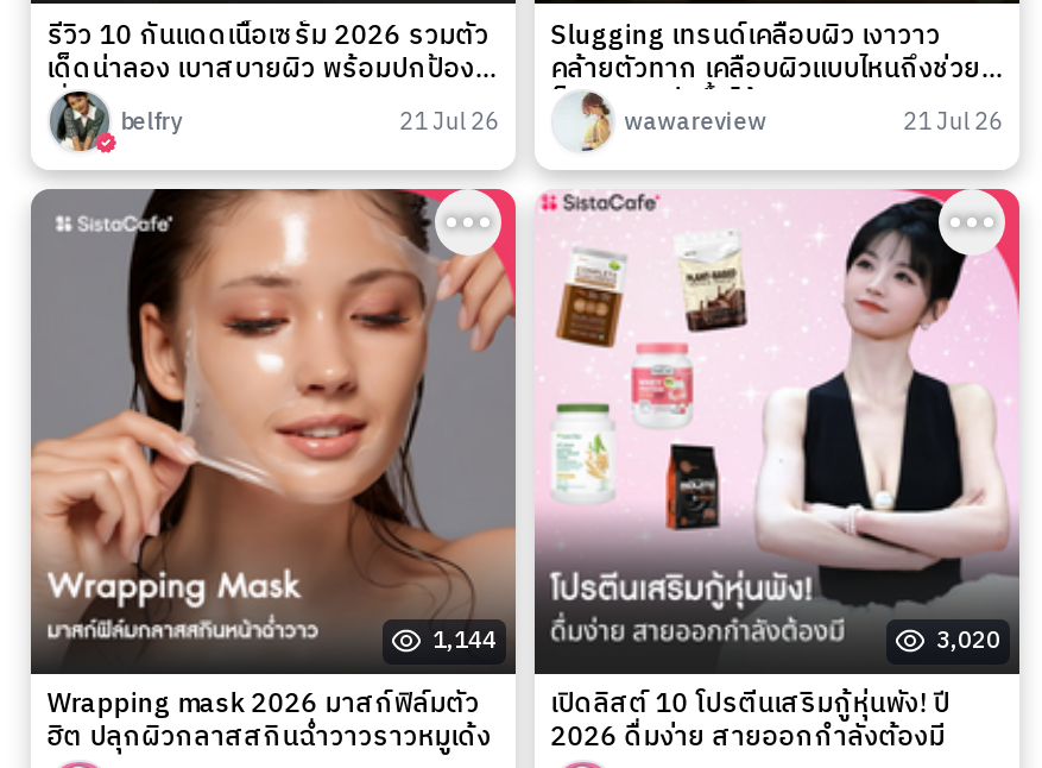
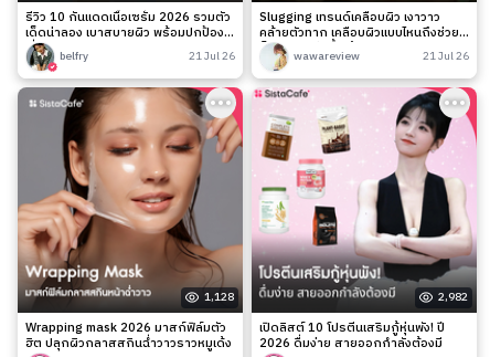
- 1,144
+ 1,128

- 3,020
+ 2,982
